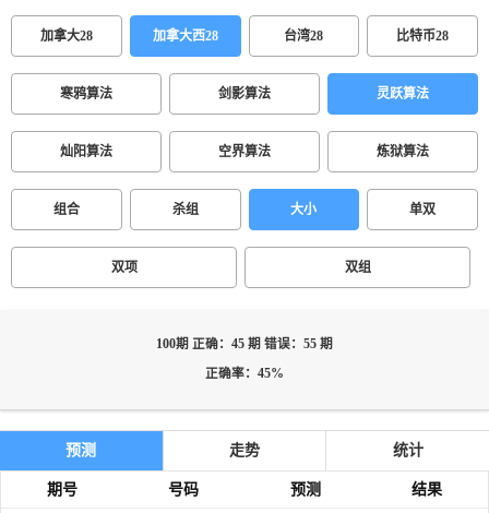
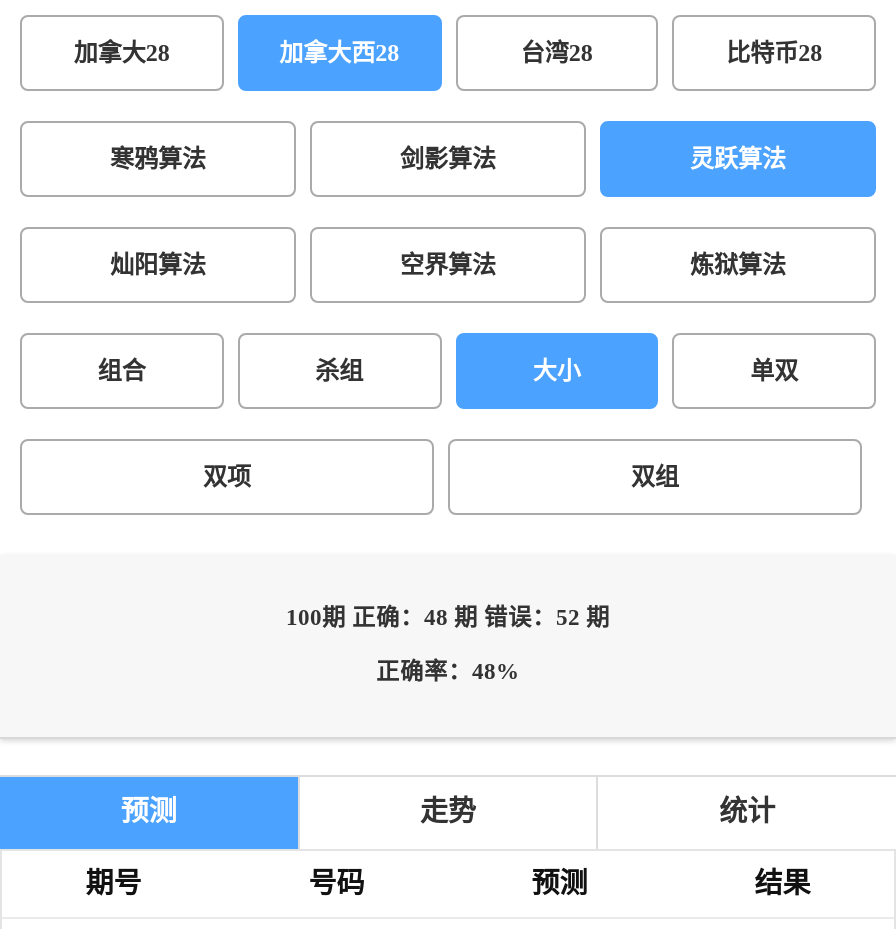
- 100期 正确：45 期 错误：55 期
+ 100期 正确：48 期 错误：52 期

- 正确率：45%
+ 正确率：48%
